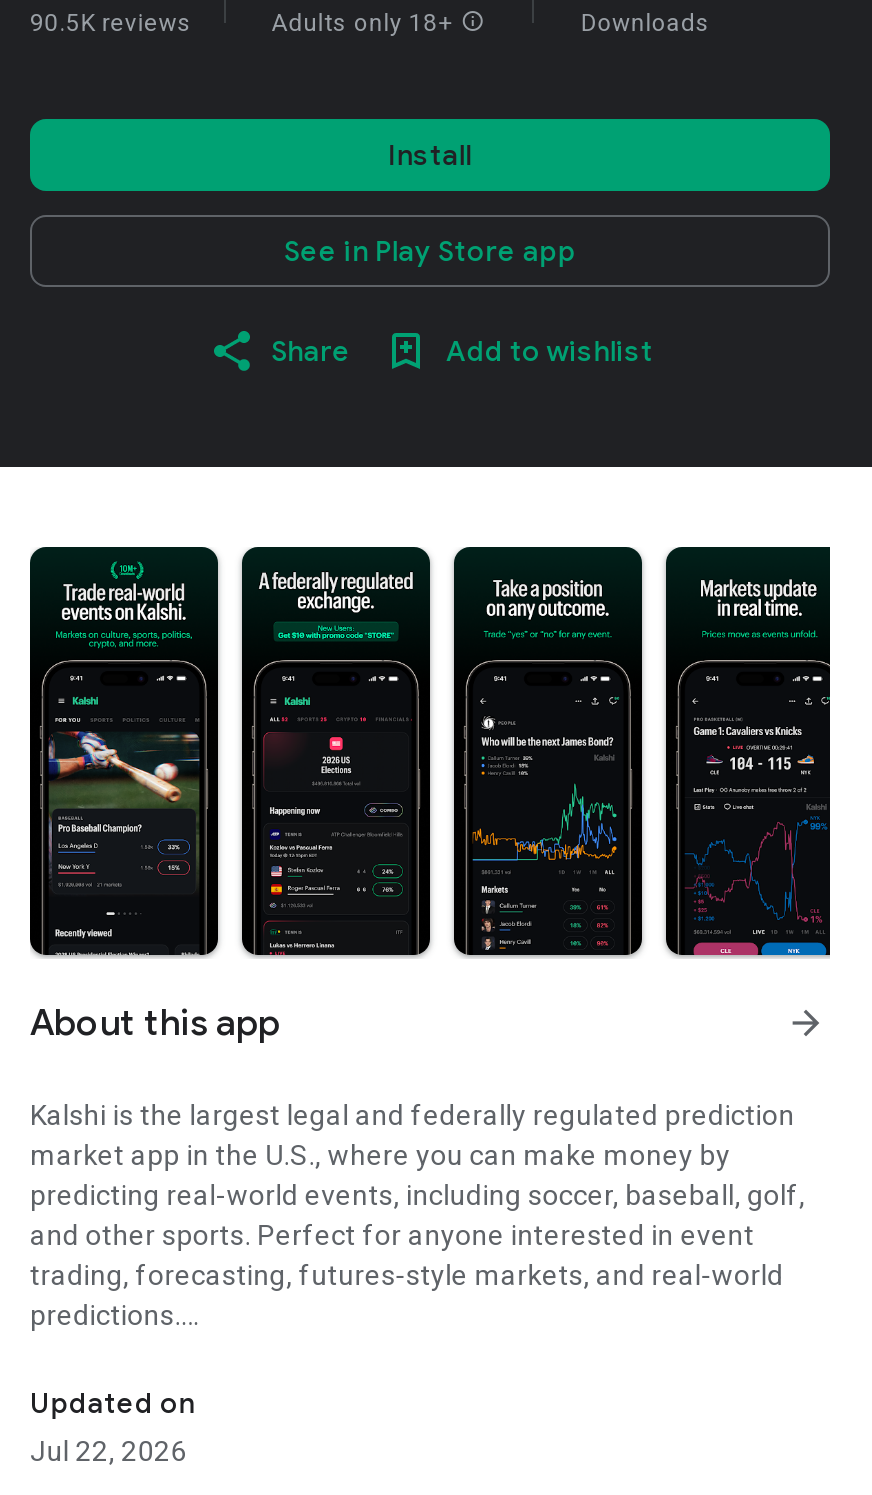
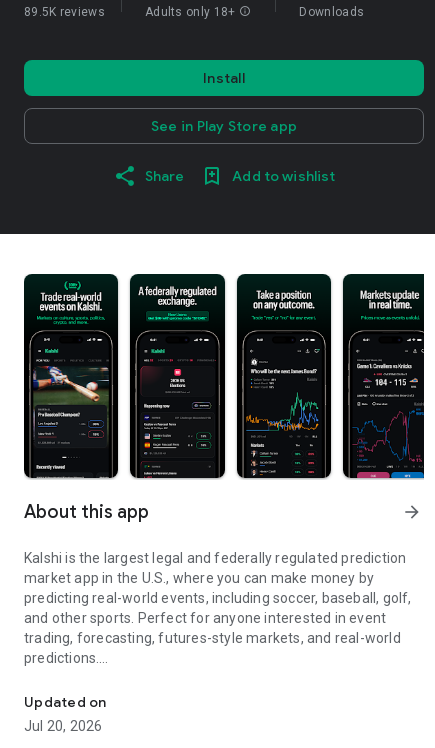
- 90.5K reviews
+ 89.5K reviews

- Jul 22, 2026
+ Jul 20, 2026
